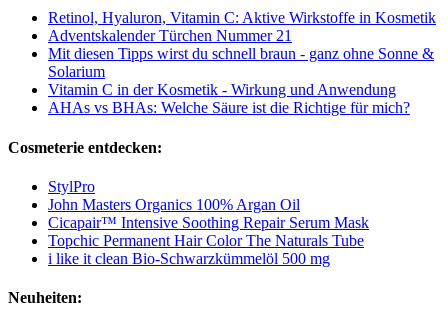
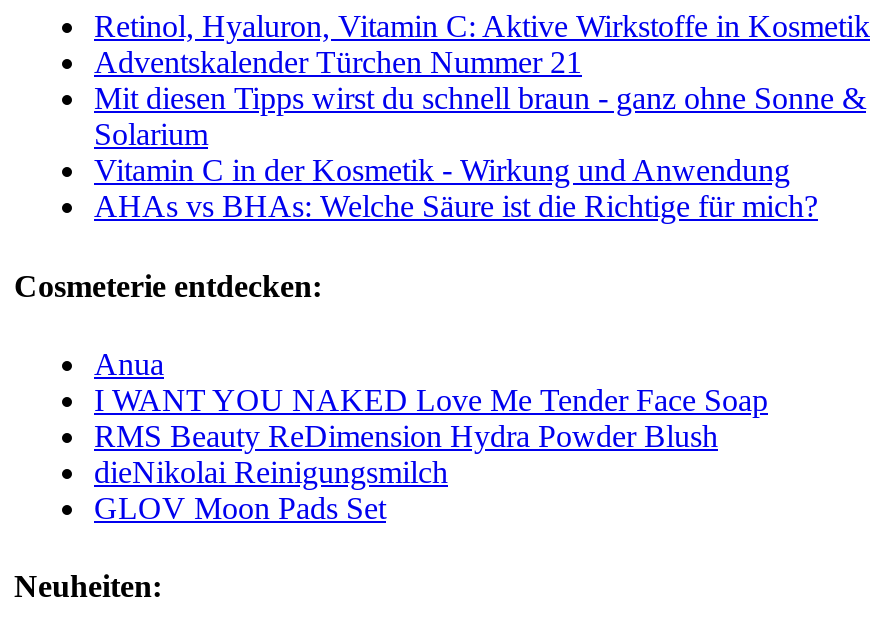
- StylPro
- John Masters Organics 100% Argan Oil
- Cicapair™ Intensive Soothing Repair Serum Mask
- Topchic Permanent Hair Color The Naturals Tube
- i like it clean Bio-Schwarzkümmelöl 500 mg
+ Anua
+ I WANT YOU NAKED Love Me Tender Face Soap
+ RMS Beauty ReDimension Hydra Powder Blush
+ dieNikolai Reinigungsmilch
+ GLOV Moon Pads Set
